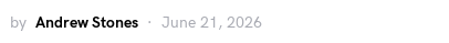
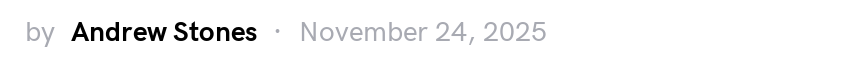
- June 21, 2026
+ November 24, 2025
